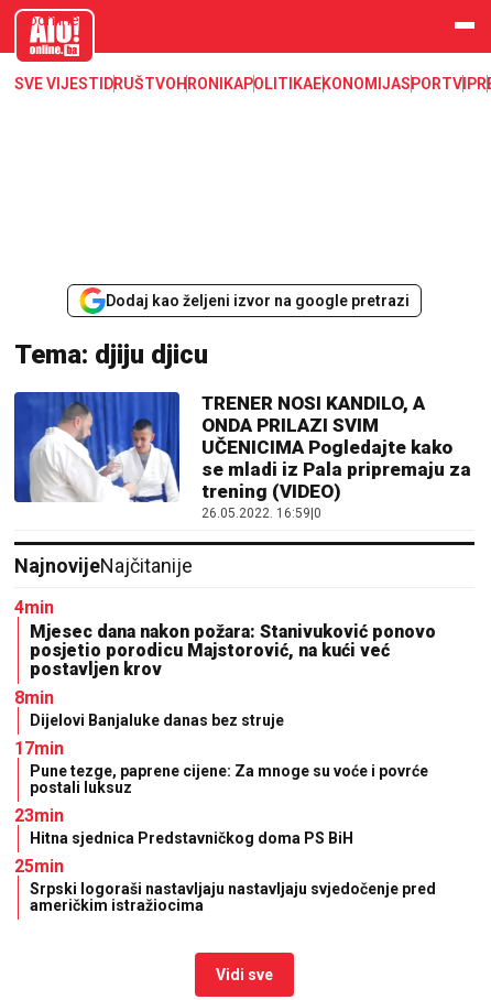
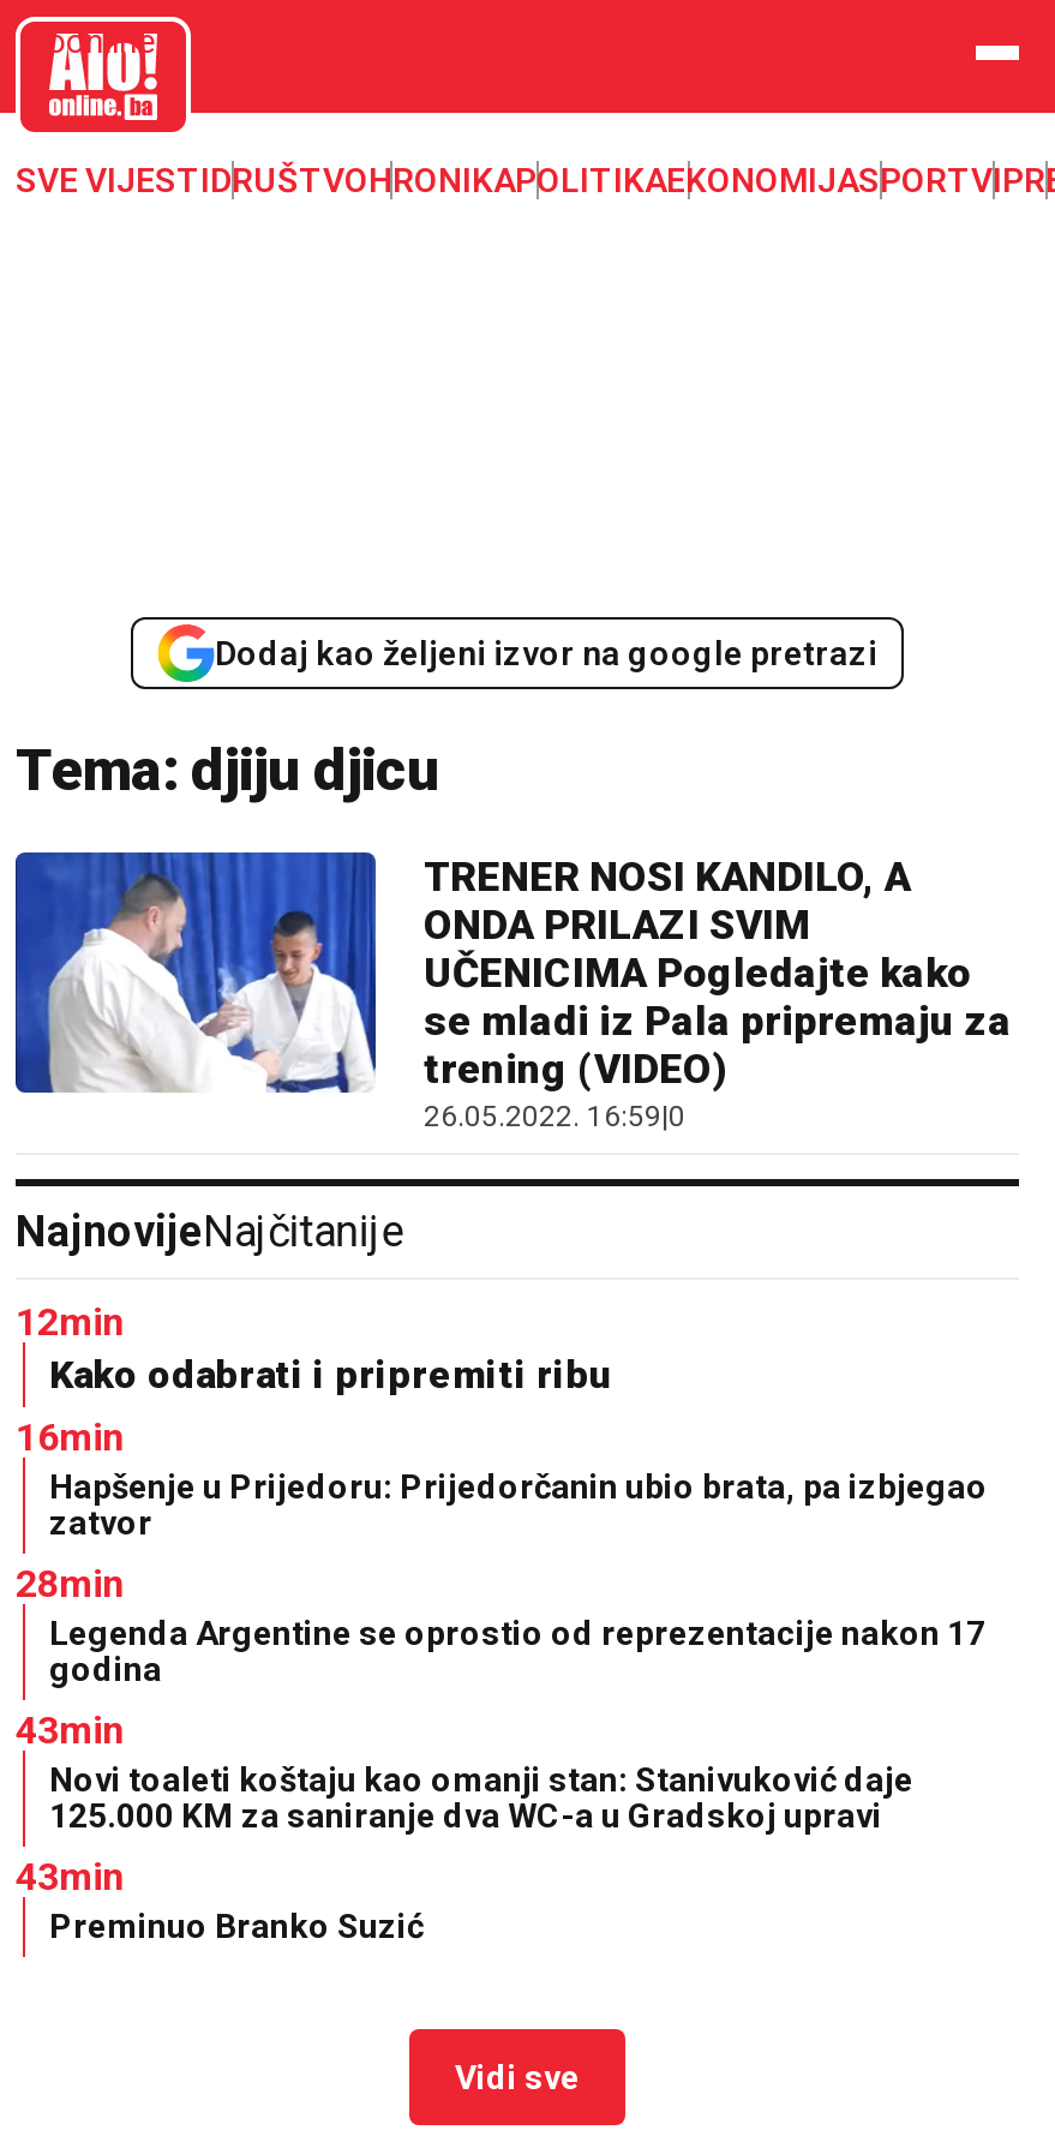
- 4min
- Mjesec dana nakon požara: Stanivuković ponovo
- posjetio porodicu Majstorović, na kući već
- postavljen krov
- 8min
- Dijelovi Banjaluke danas bez struje
- 17min
- Pune tezge, paprene cijene: Za mnoge su voće i povrće
- postali luksuz
- 23min
- Hitna sjednica Predstavničkog doma PS BiH
- 25min
- Srpski logoraši nastavljaju nastavljaju svjedočenje pred
- američkim istražiocima
+ 12min
+ Kako odabrati i pripremiti ribu
+ 16min
+ Hapšenje u Prijedoru: Prijedorčanin ubio brata, pa izbjegao
+ zatvor
+ 28min
+ Legenda Argentine se oprostio od reprezentacije nakon 17
+ godina
+ 43min
+ Novi toaleti koštaju kao omanji stan: Stanivuković daje
+ 125.000 KM za saniranje dva WC-a u Gradskoj upravi
+ 43min
+ Preminuo Branko Suzić
